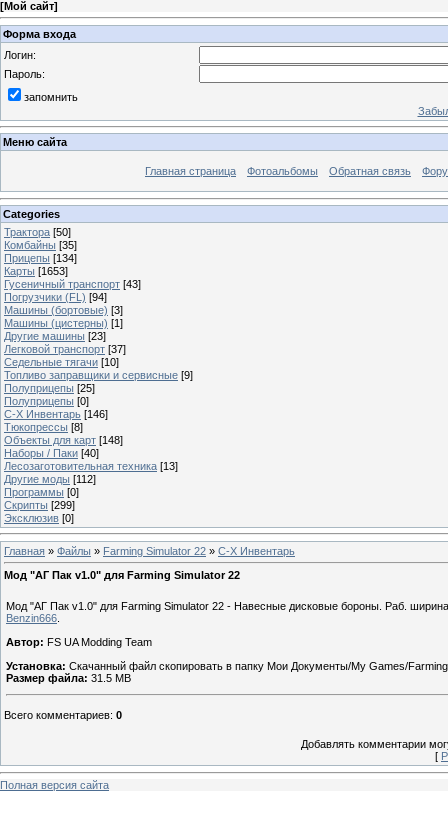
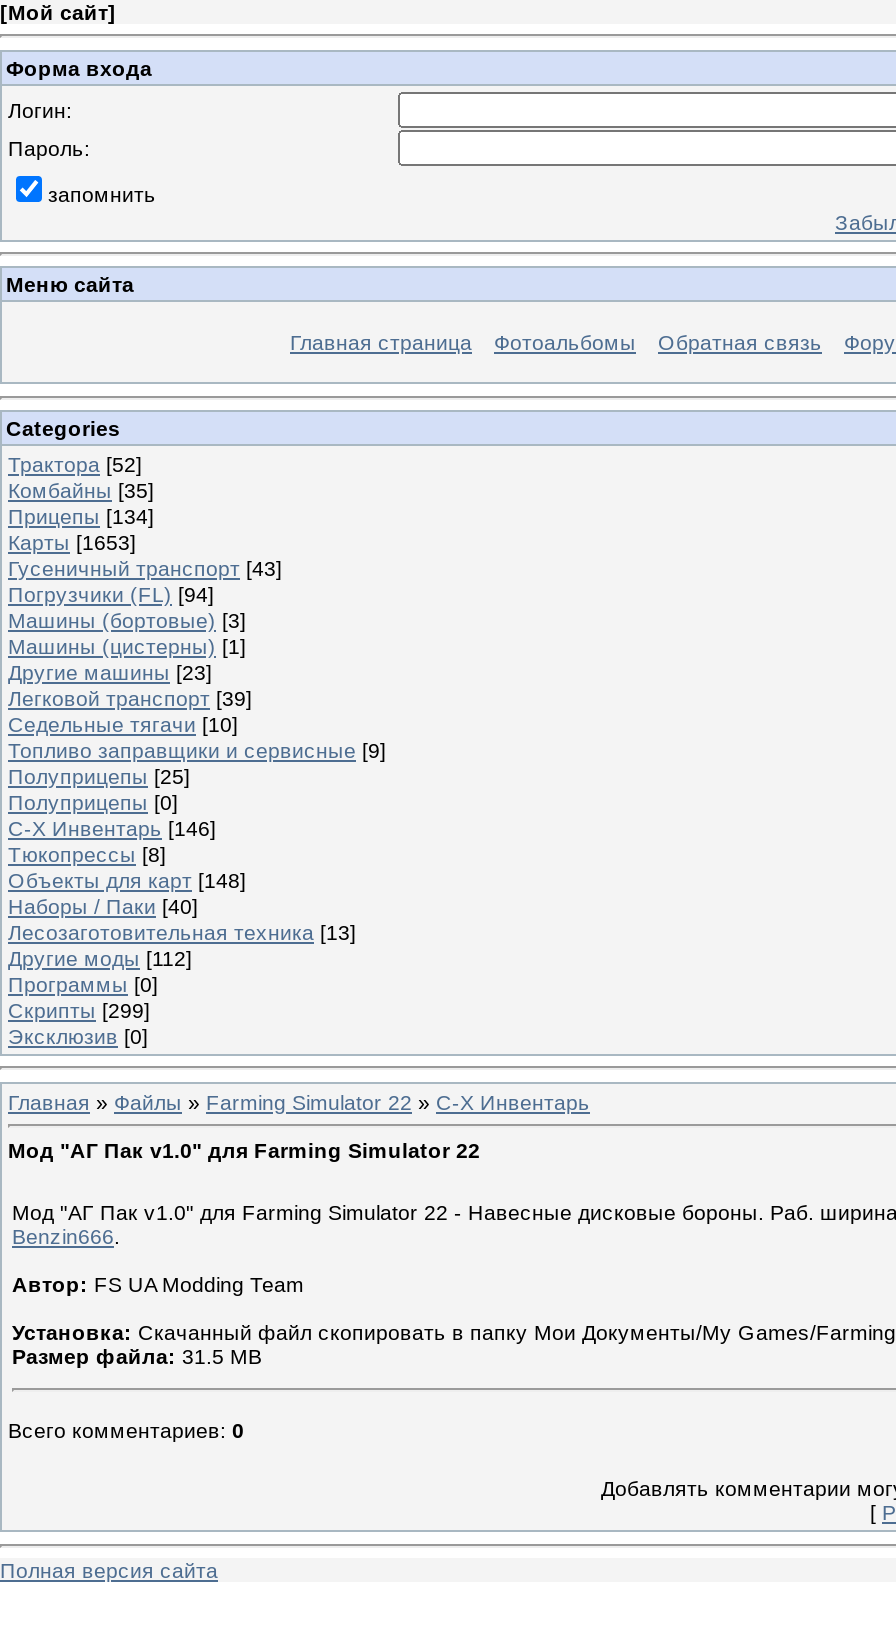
- Трактора [50]
+ Трактора [52]

- Легковой транспорт [37]
+ Легковой транспорт [39]
